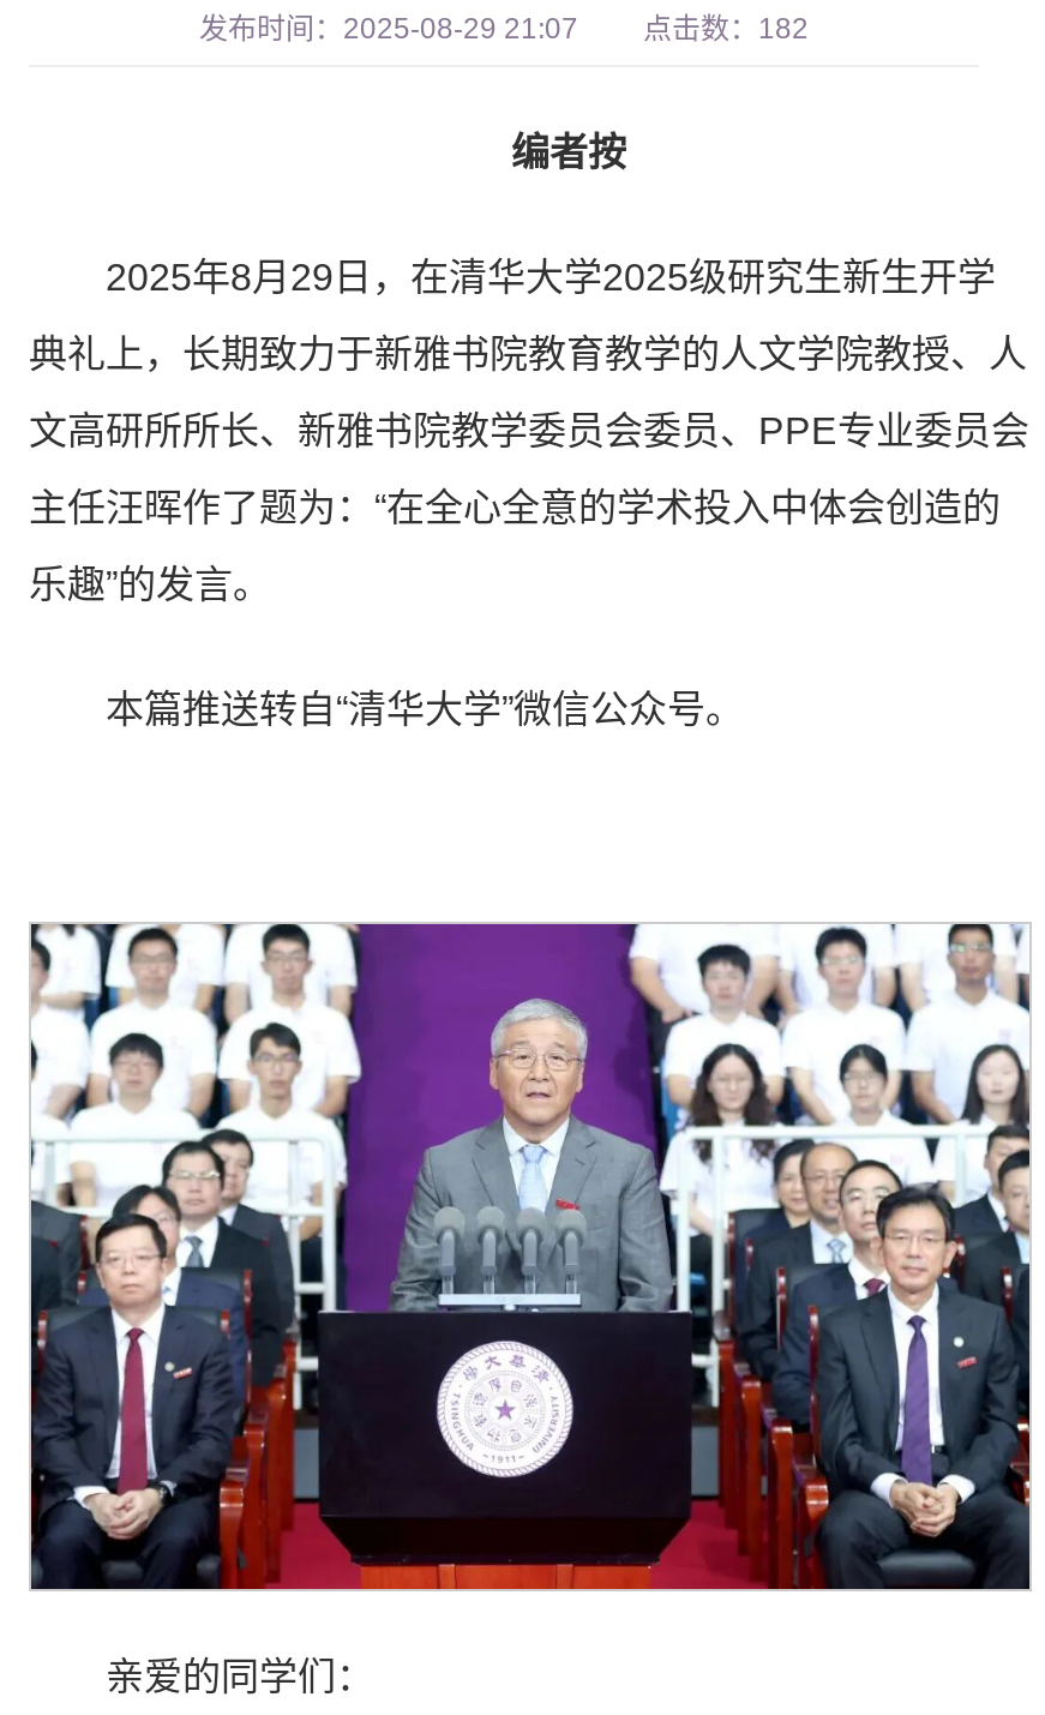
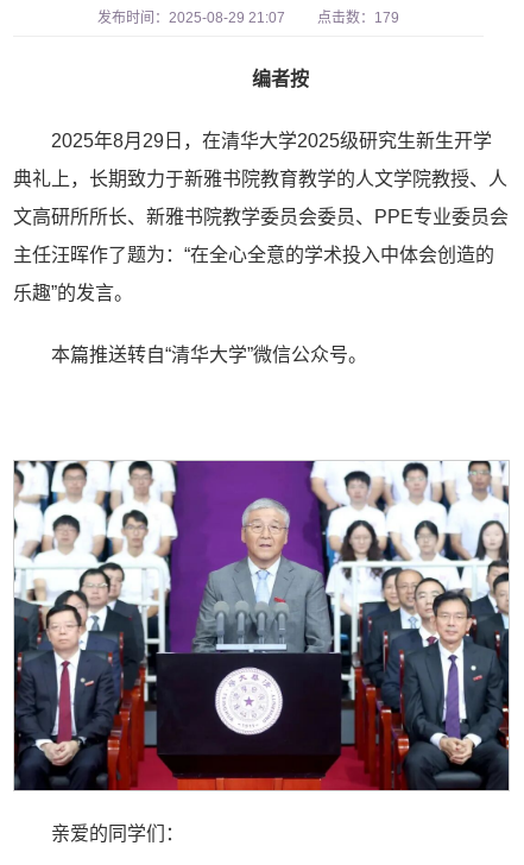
- 发布时间：2025-08-29 21:07 点击数：182
+ 发布时间：2025-08-29 21:07 点击数：179
